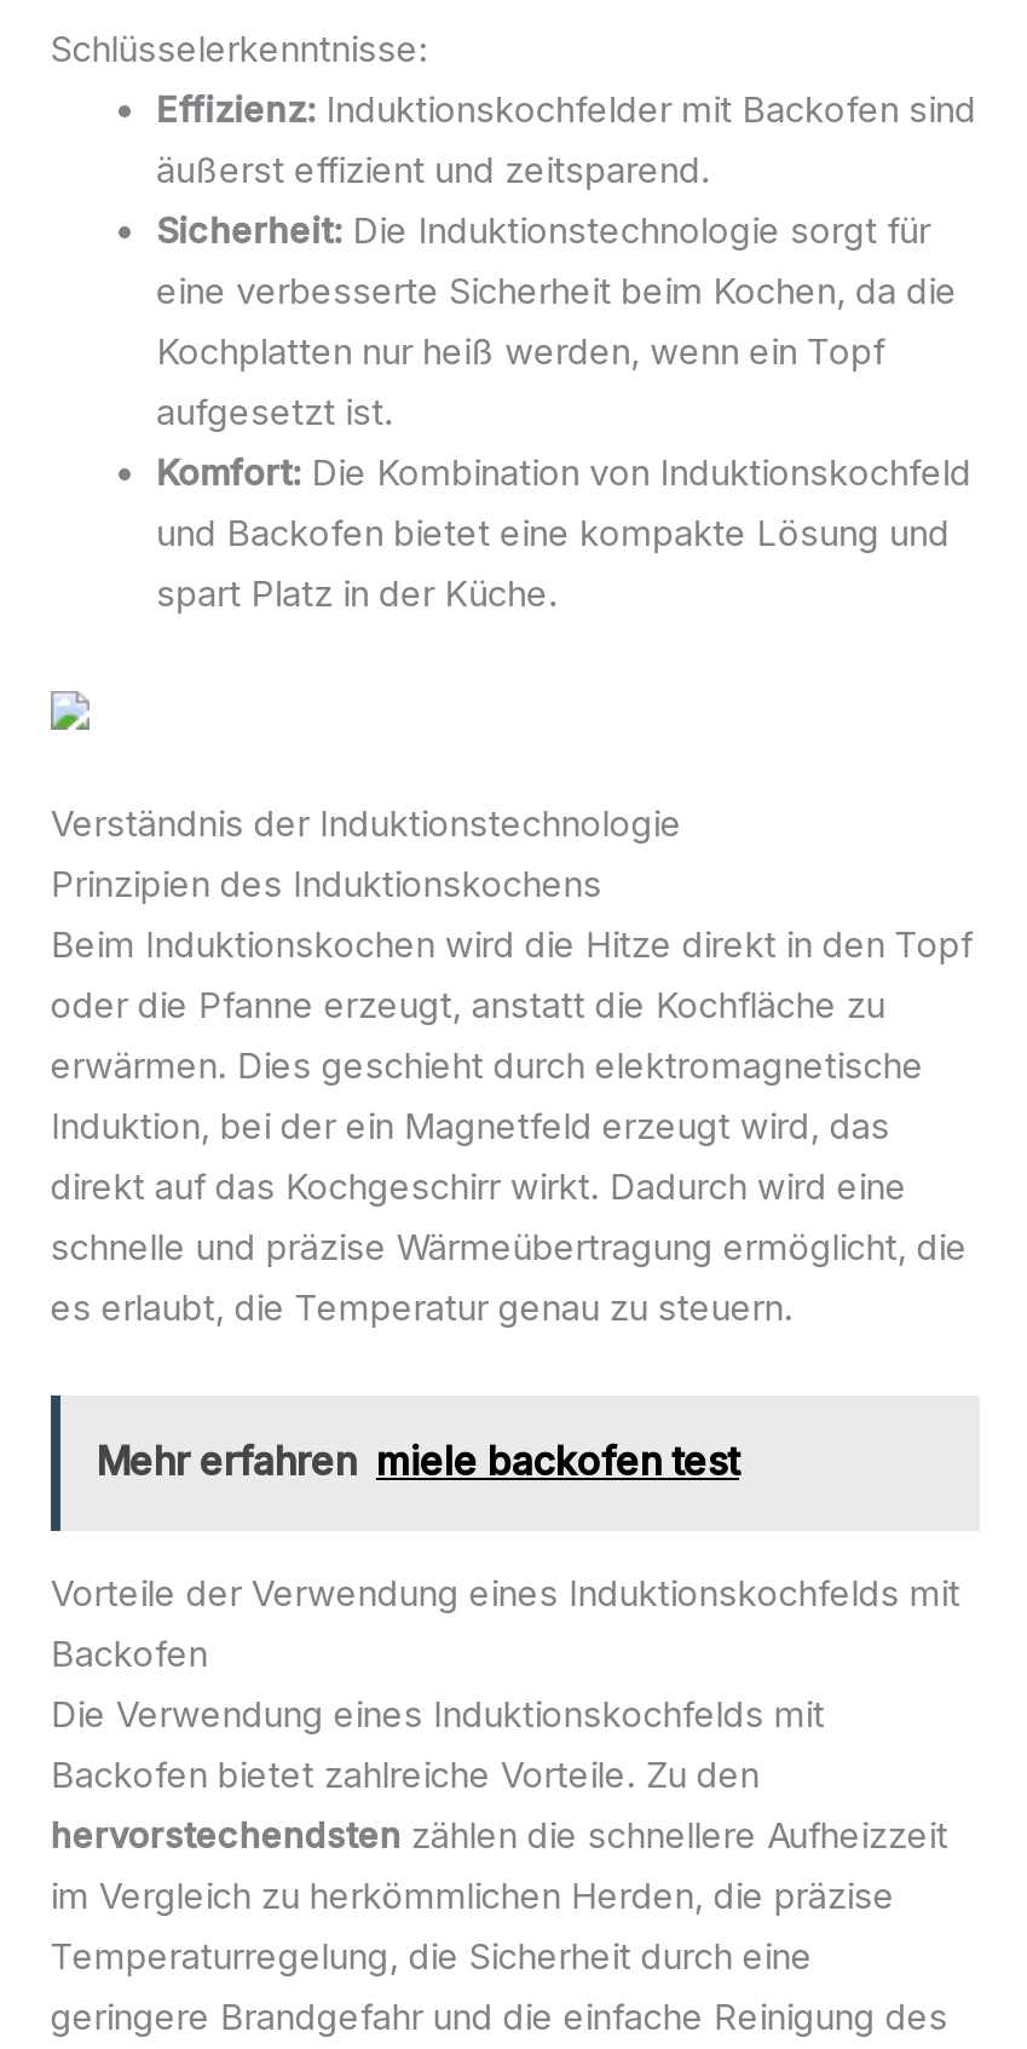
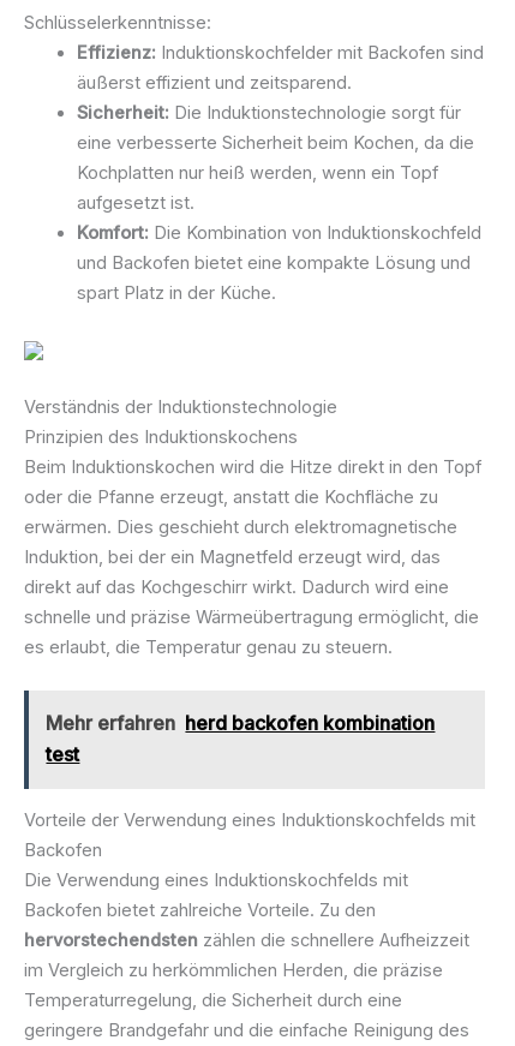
- Mehr erfahren miele backofen test
+ Mehr erfahren herd backofen kombination
+ test
